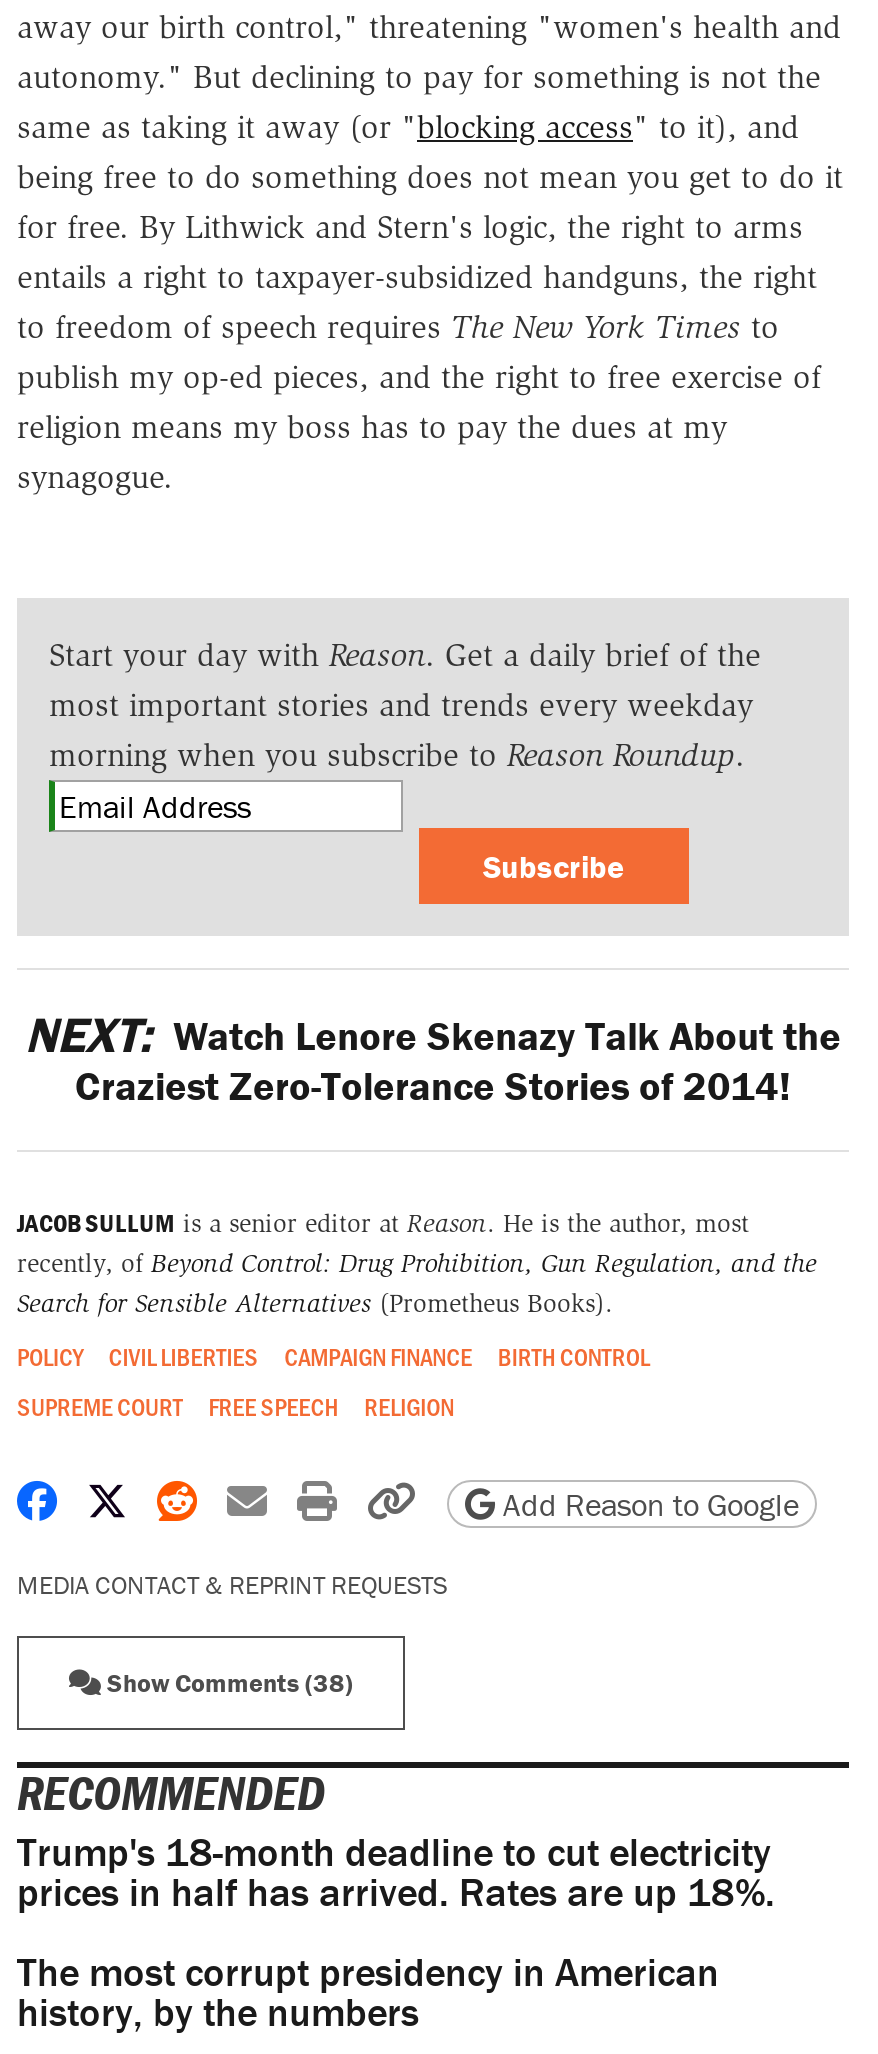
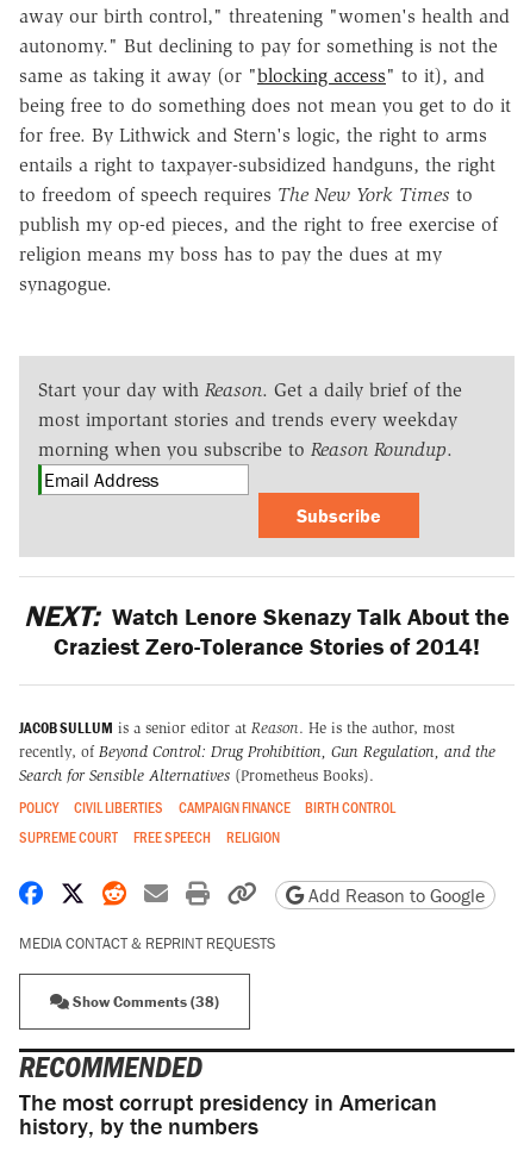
- Trump's 18-month deadline to cut electricity
- prices in half has arrived. Rates are up 18%.
